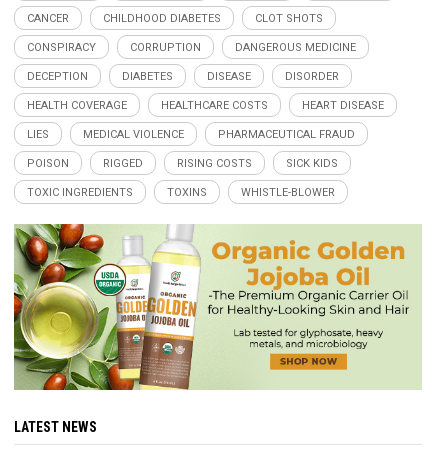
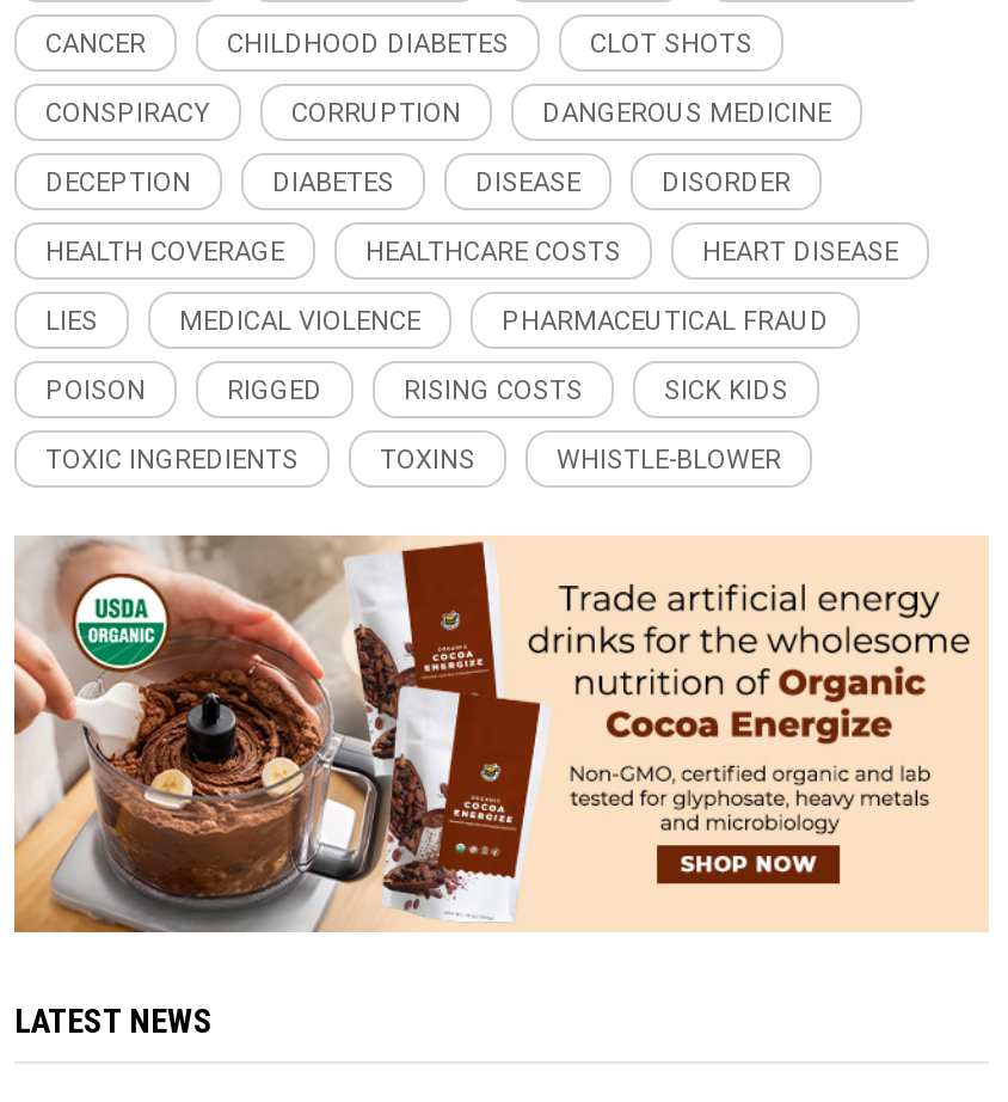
- [image]
+ [image]
